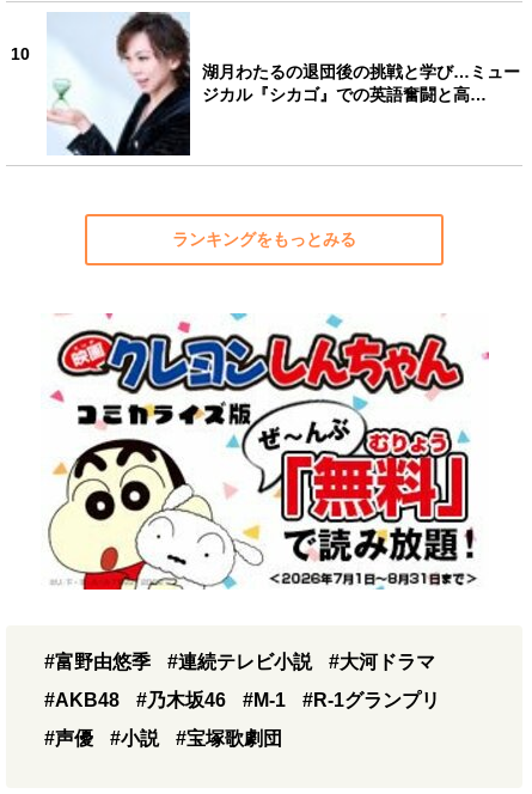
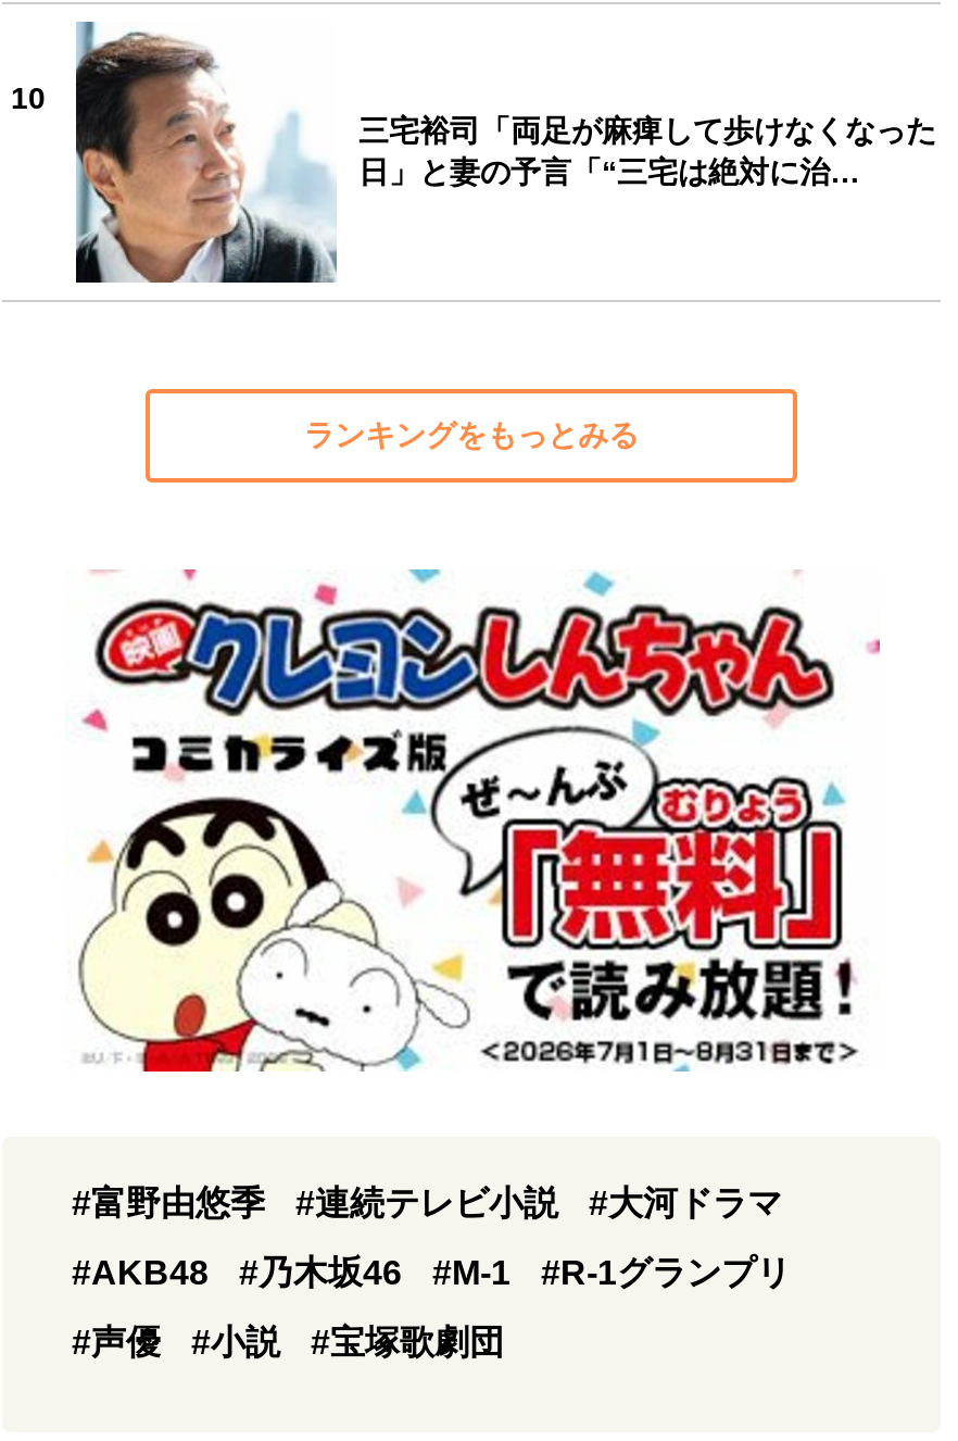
- [image]
- 湖月わたるの退団後の挑戦と学び…ミュー
- ジカル『シカゴ』での英語奮闘と高…
+ [image]
+ 三宅裕司「両足が麻痺して歩けなくなった
+ 日」と妻の予言「“三宅は絶対に治…
